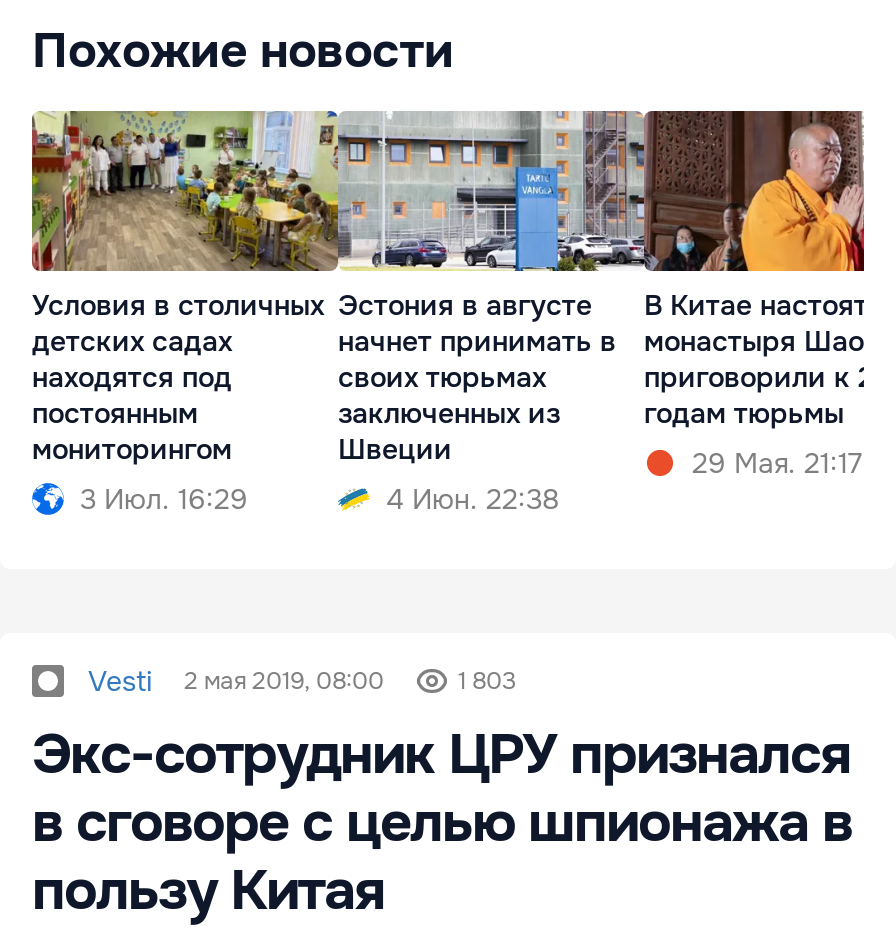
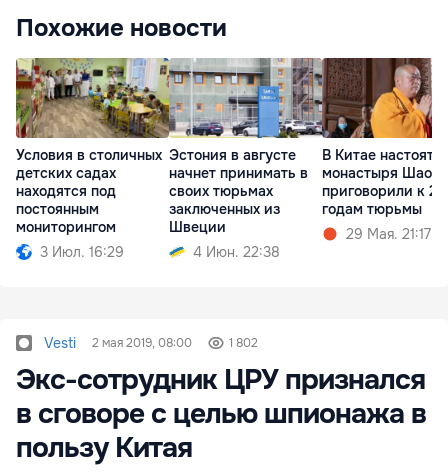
- 1 803
+ 1 802
